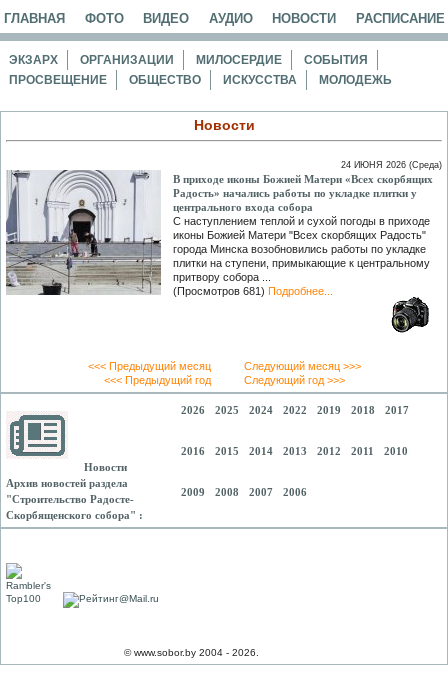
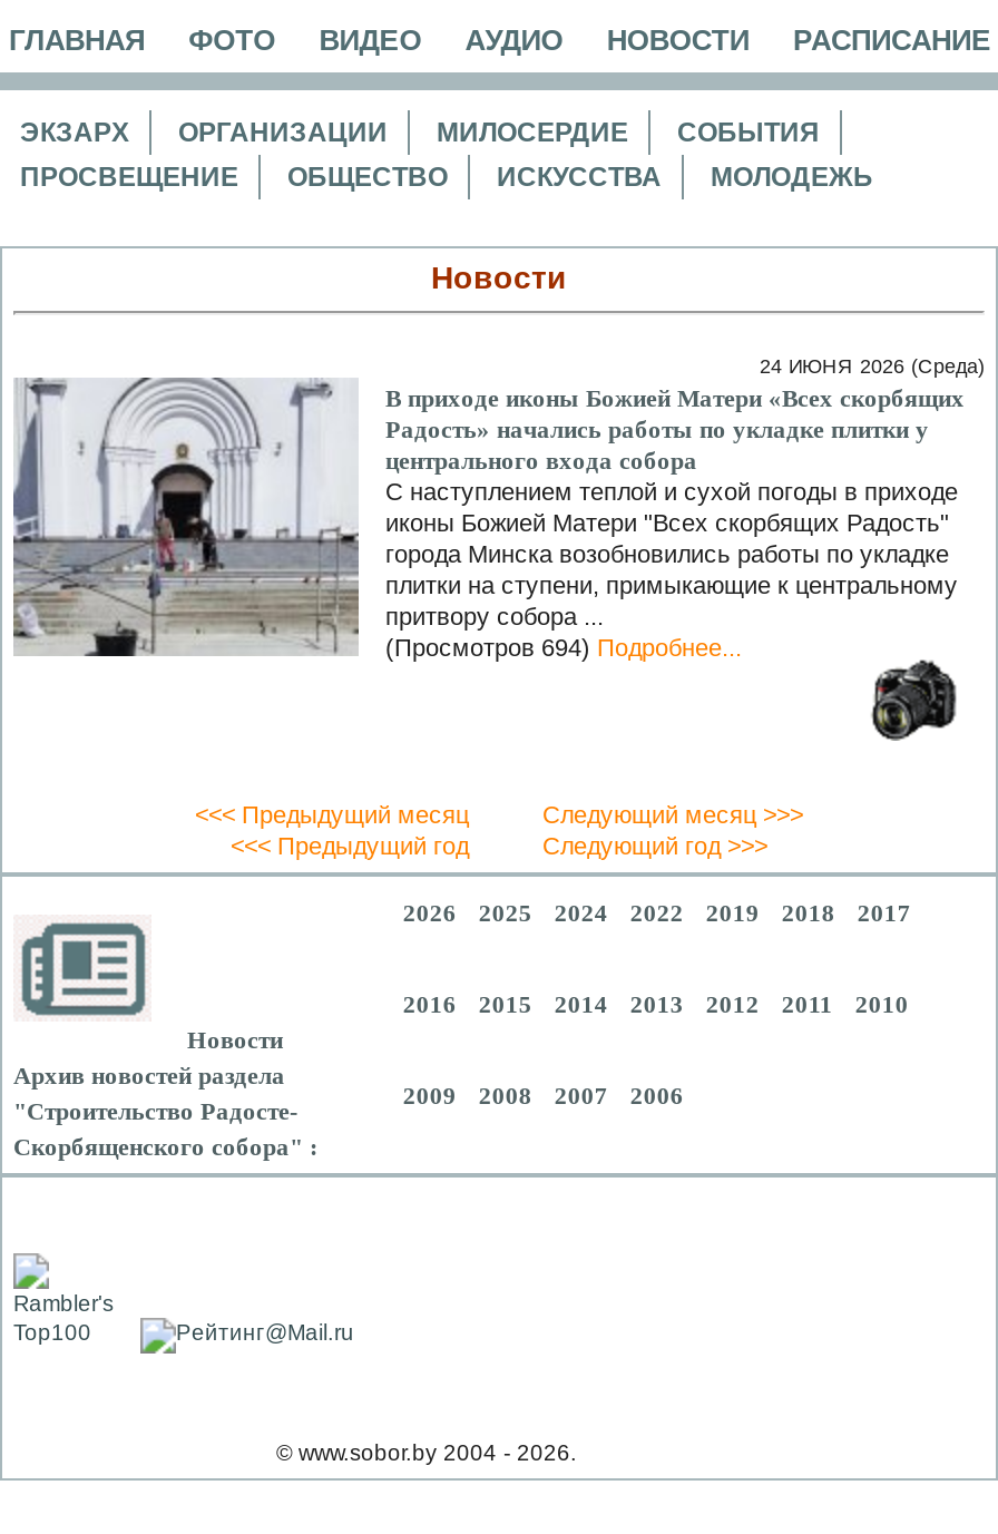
- (Просмотров 681) Подробнее...
+ (Просмотров 694) Подробнее...
